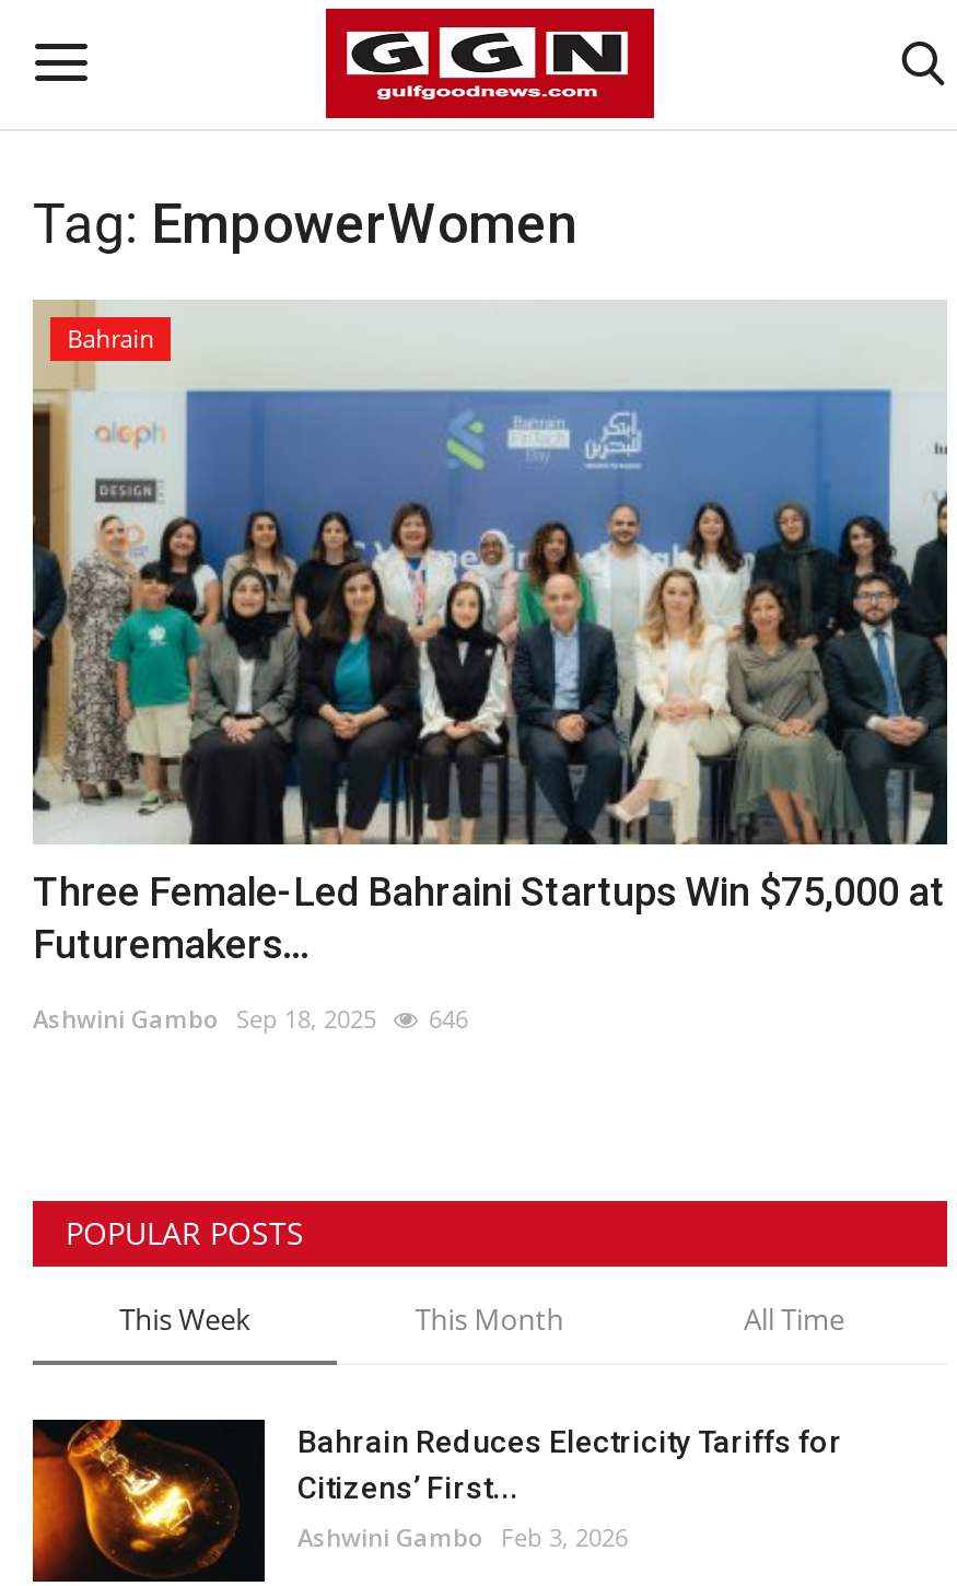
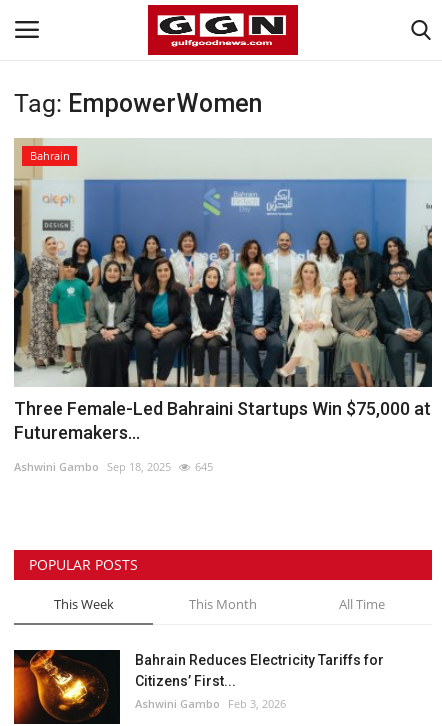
- Ashwini Gambo Sep 18, 2025 646
+ Ashwini Gambo Sep 18, 2025 645
